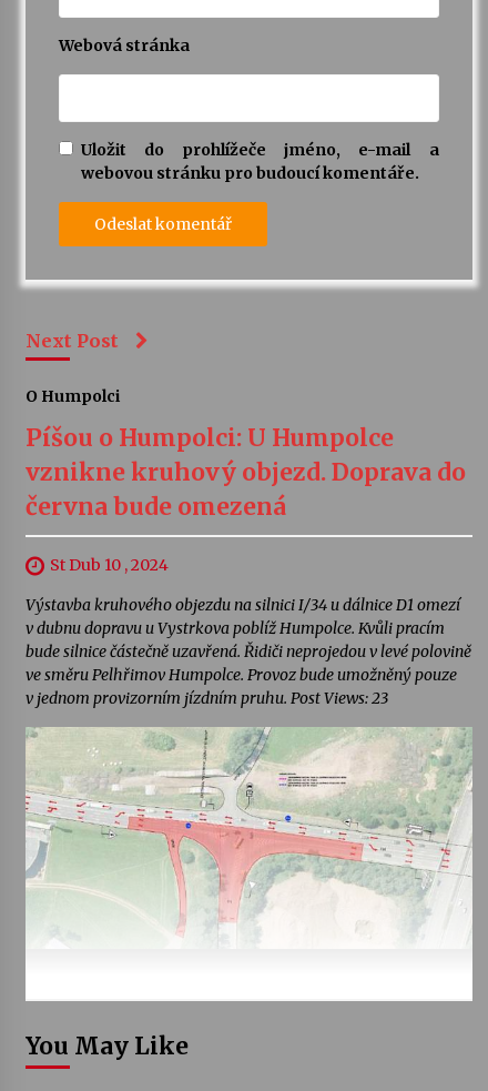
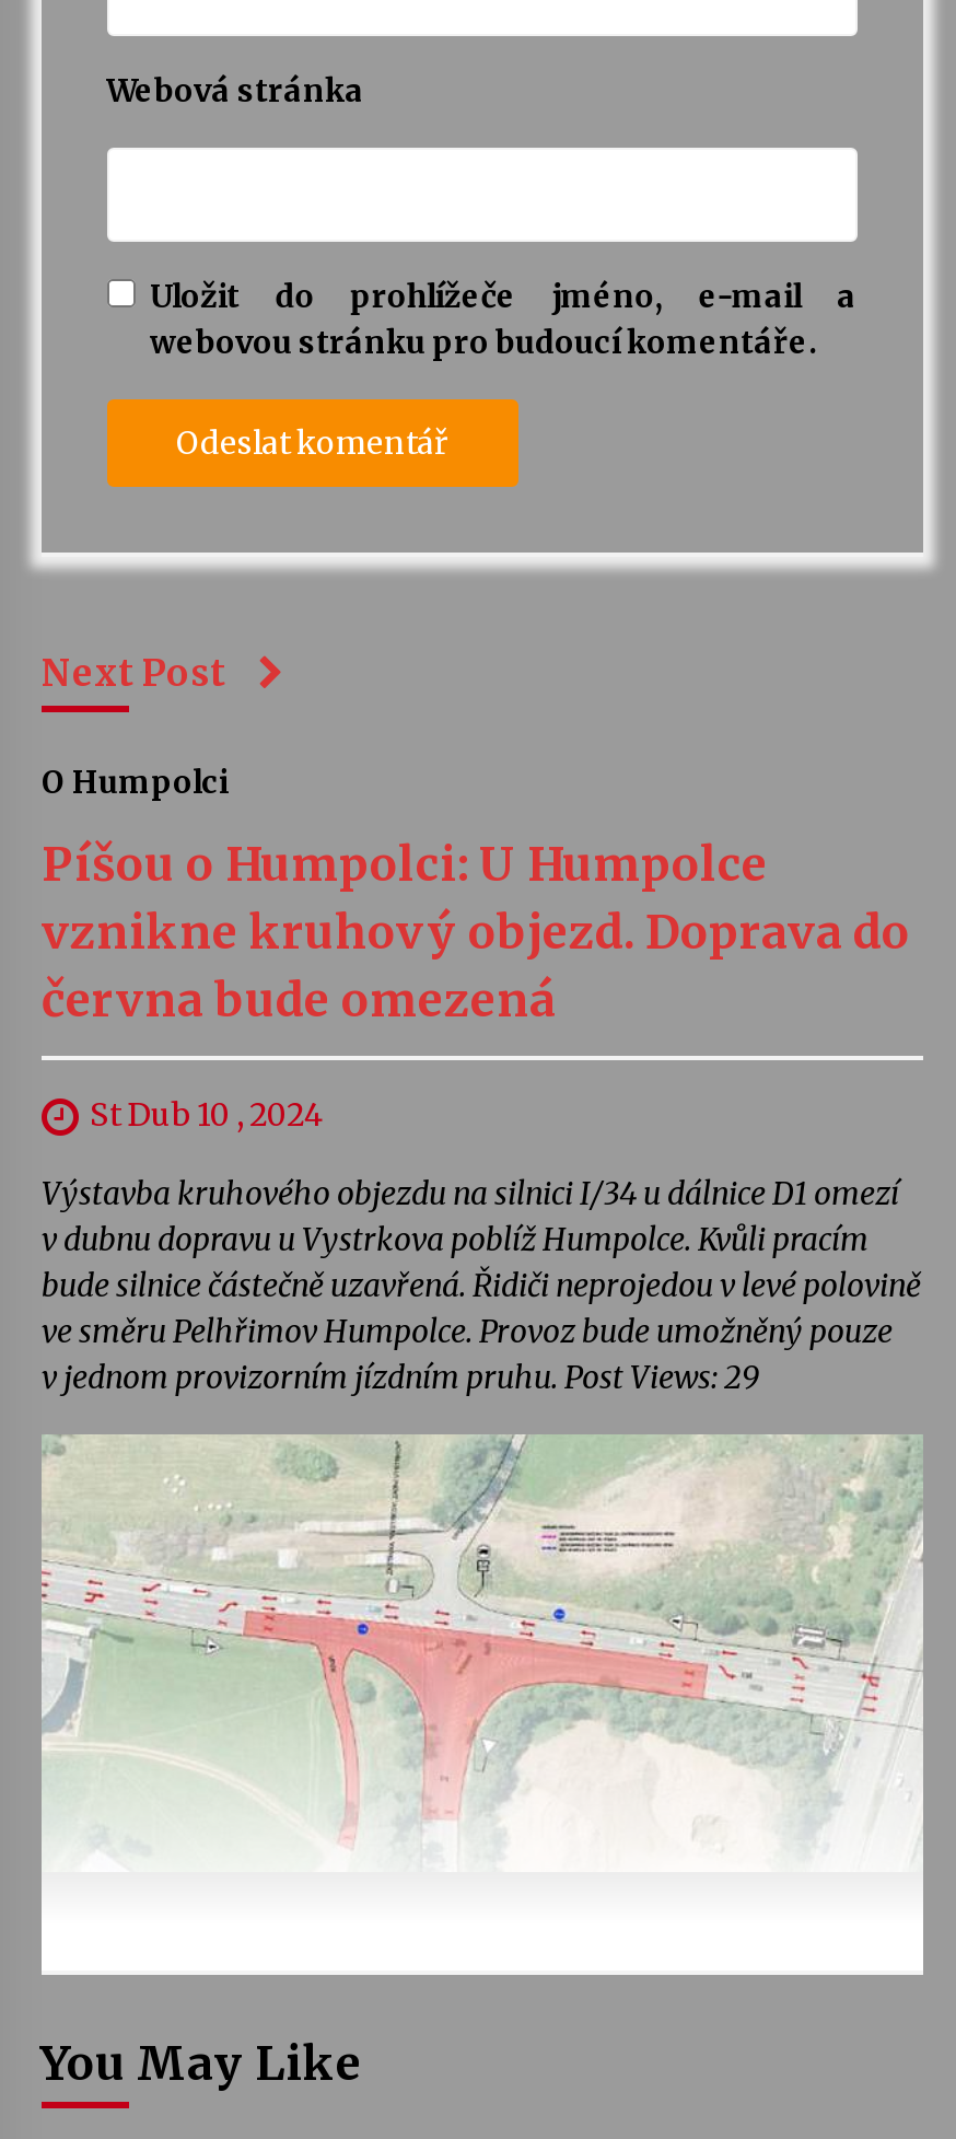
- v jednom provizorním jízdním pruhu. Post Views: 23
+ v jednom provizorním jízdním pruhu. Post Views: 29
